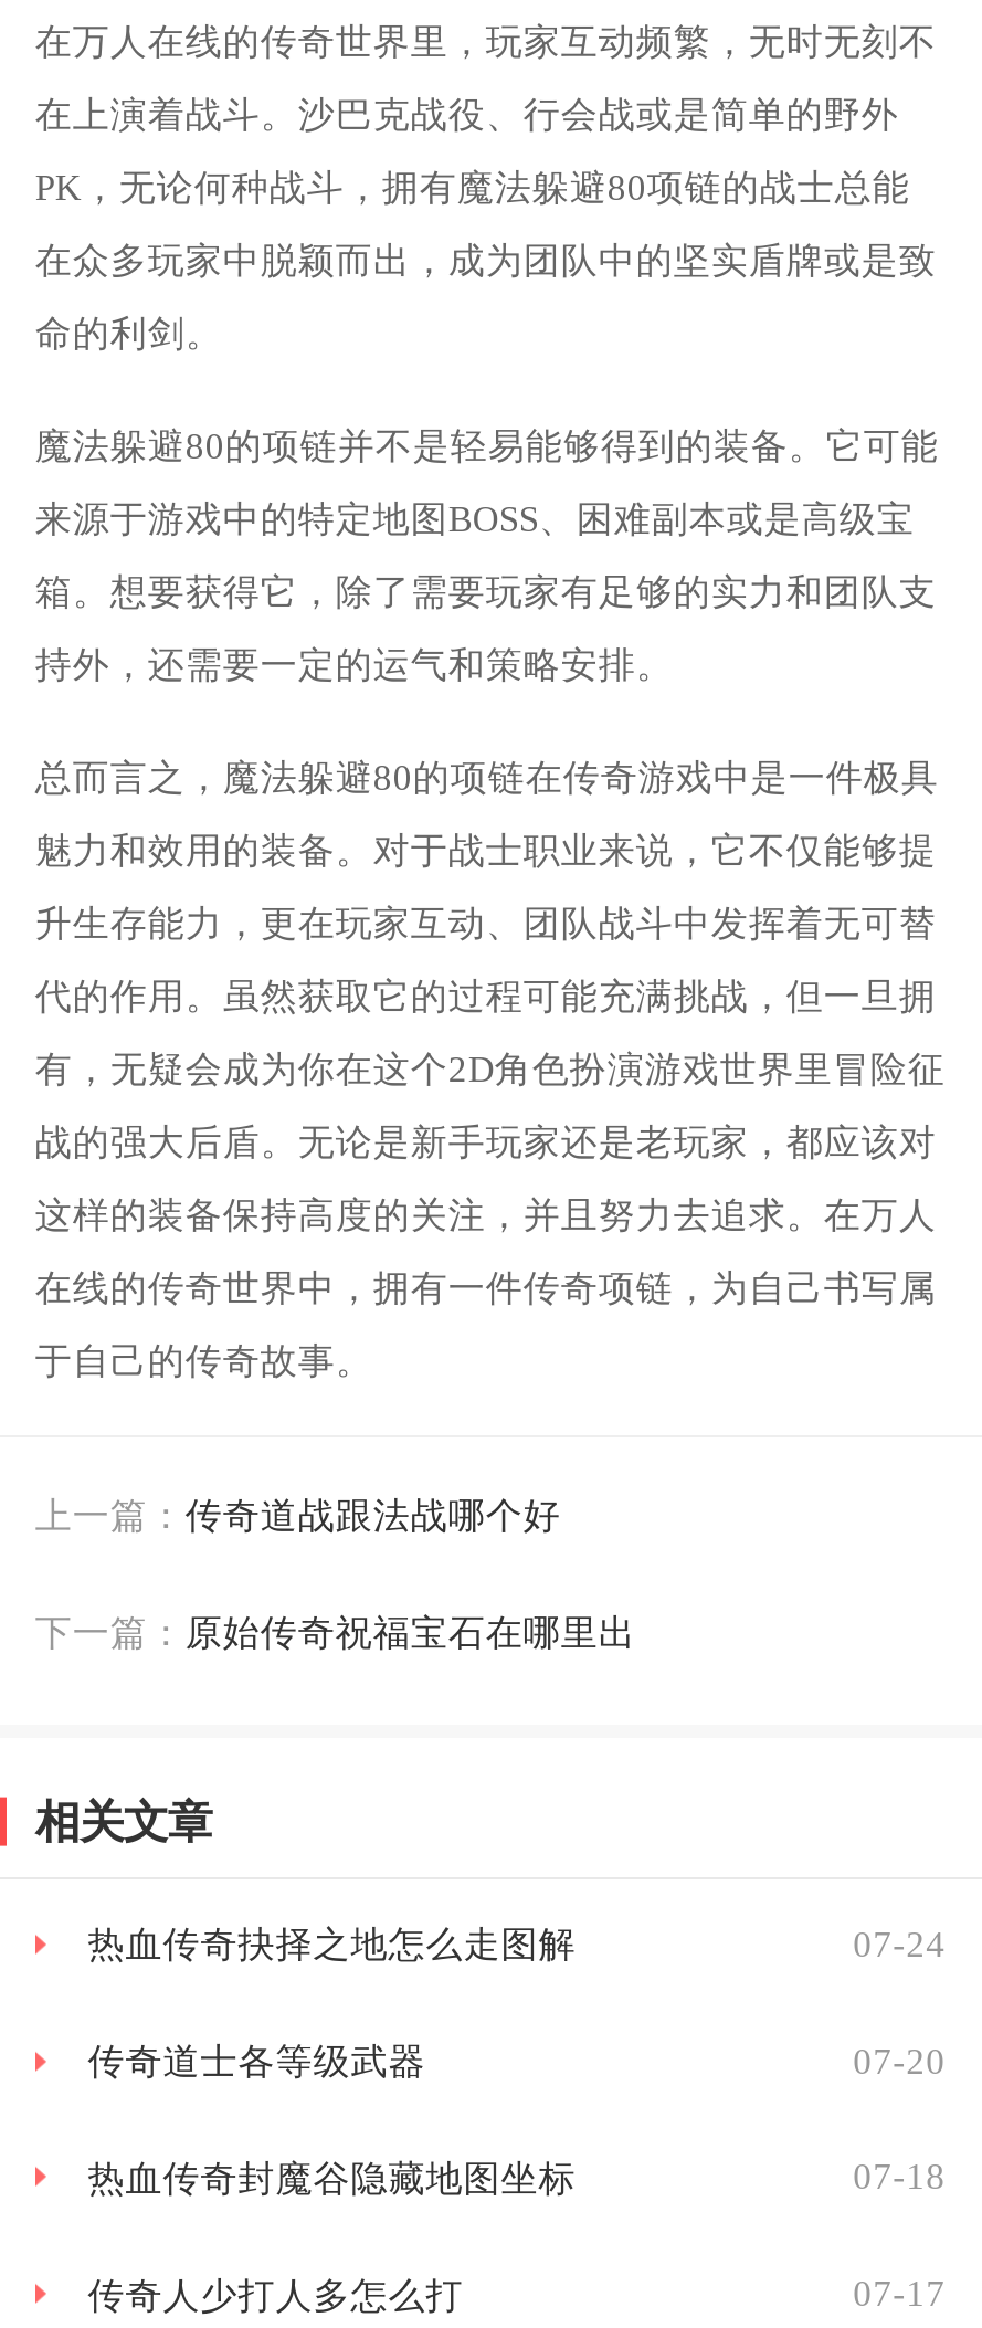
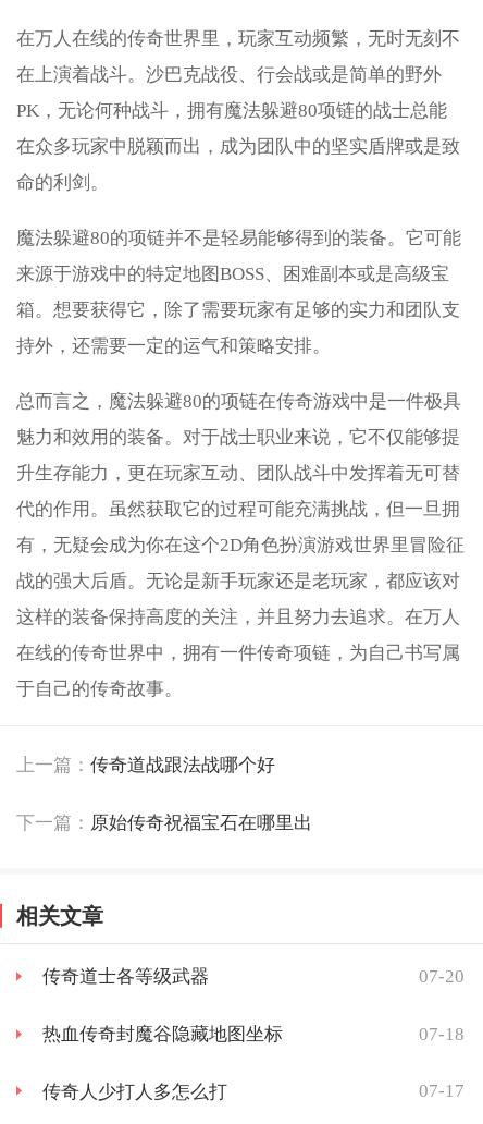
- 热血传奇抉择之地怎么走图解
- 07-24
